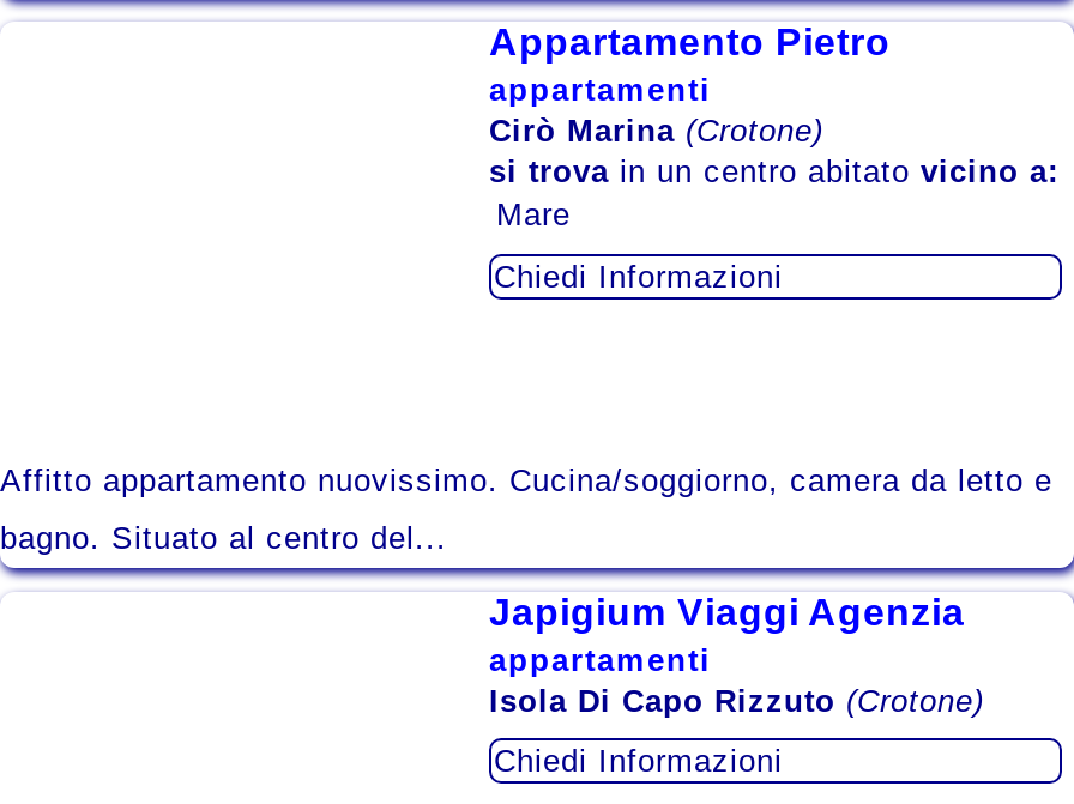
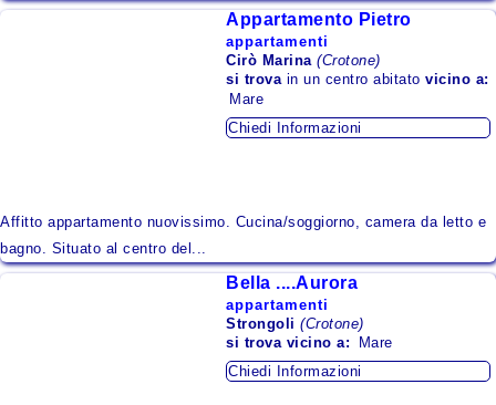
- Japigium Viaggi Agenzia
+ Bella ....Aurora

- Isola Di Capo Rizzuto (Crotone)
+ Strongoli (Crotone)
+ si trova vicino a: Mare
